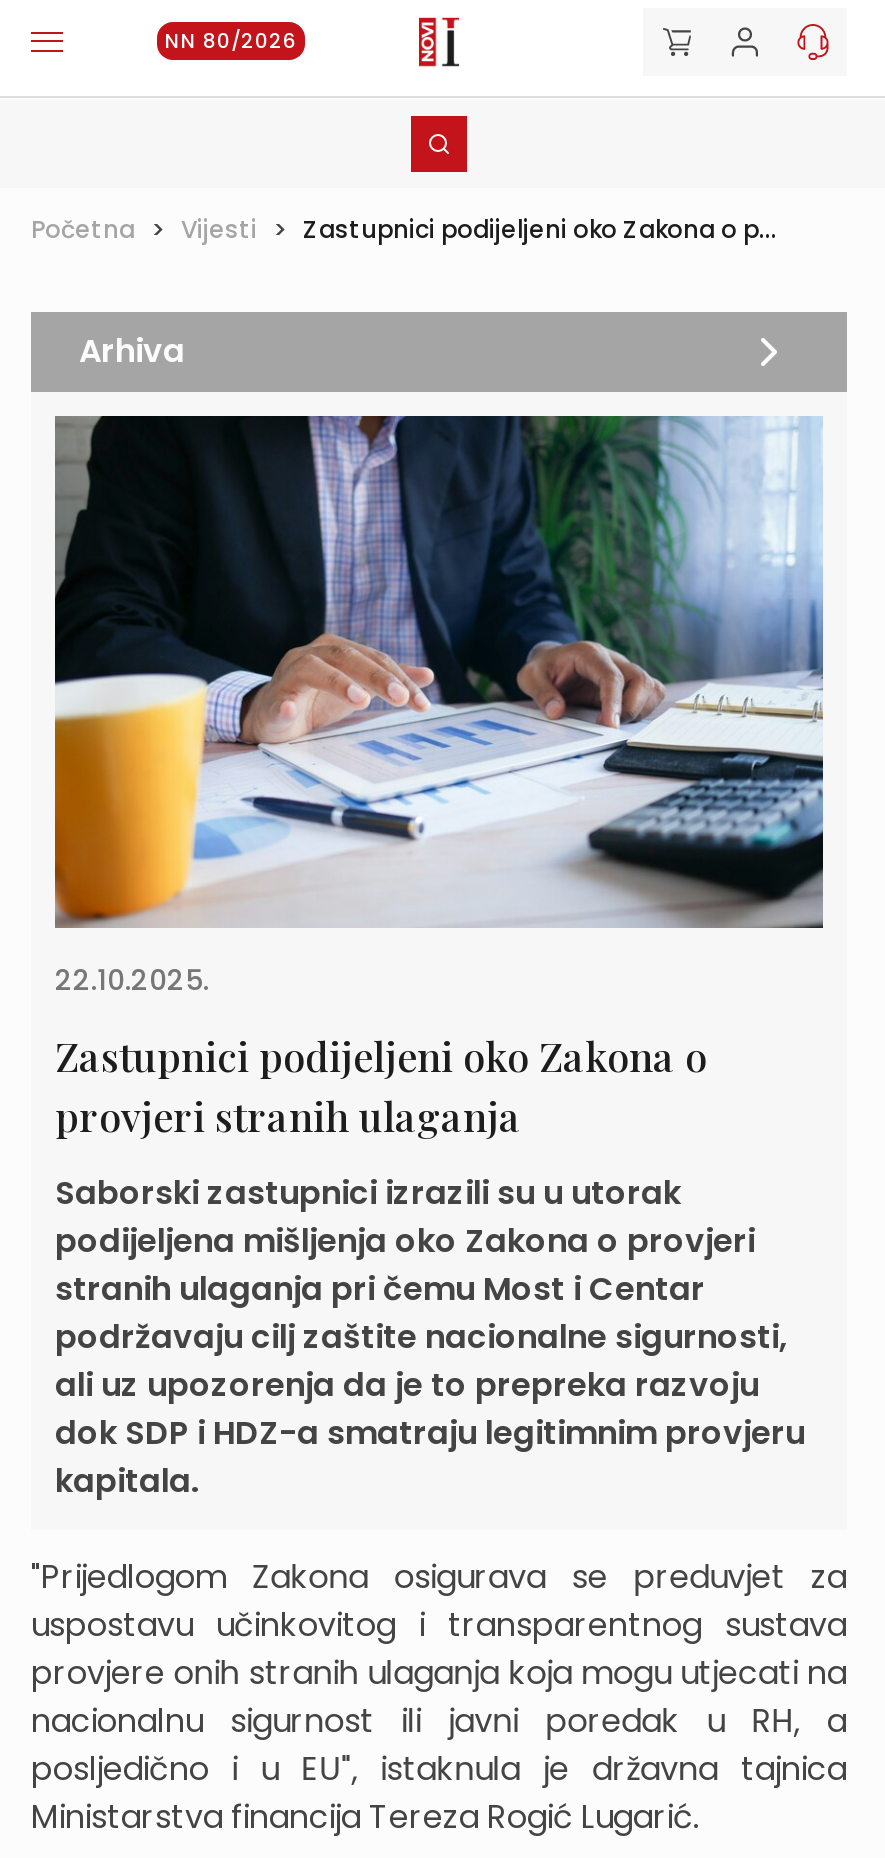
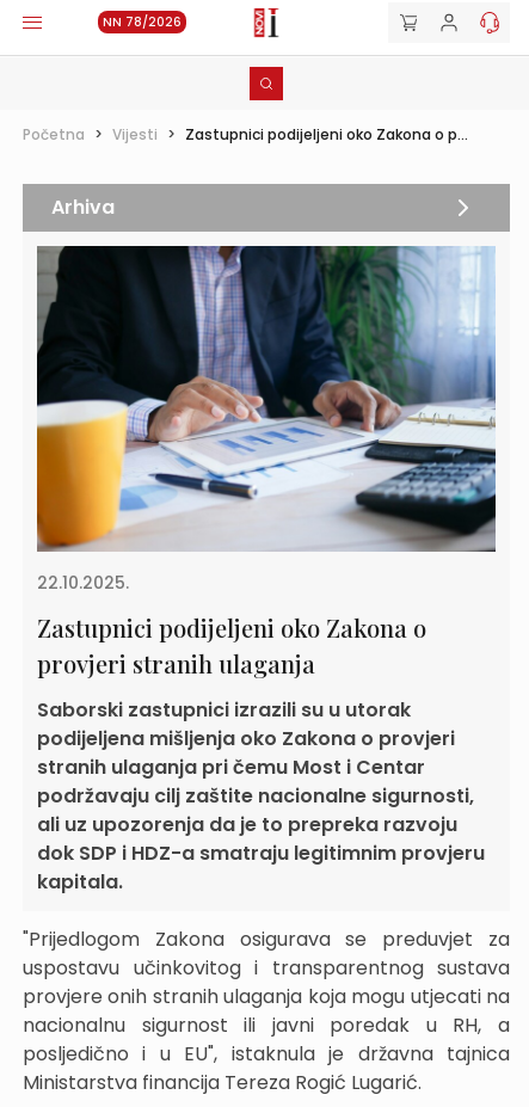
- NN 80/2026
+ NN 78/2026
